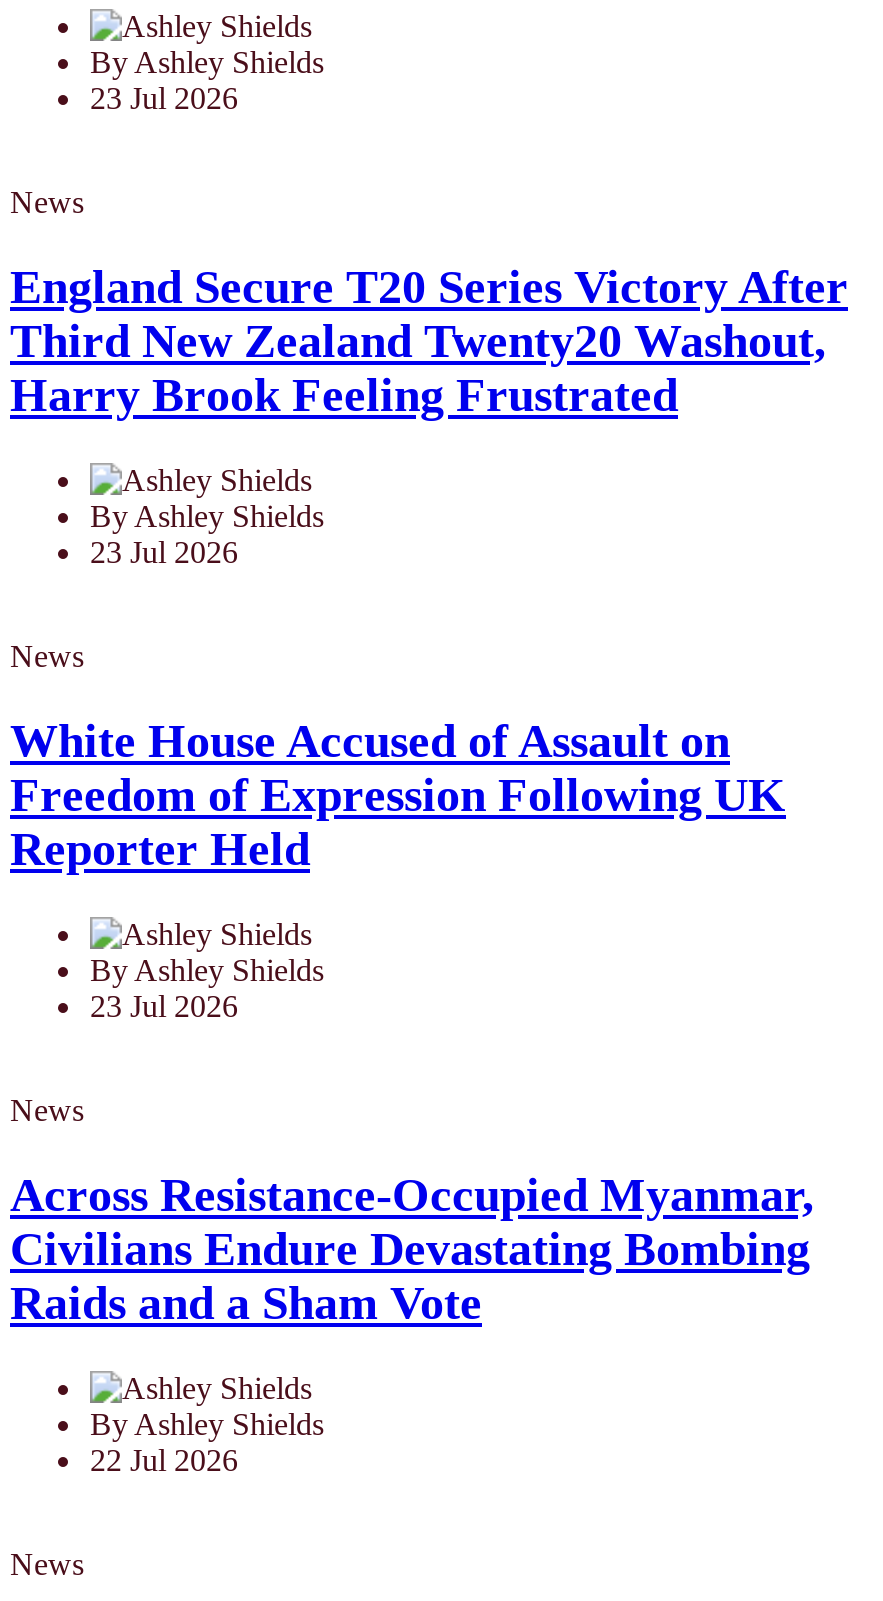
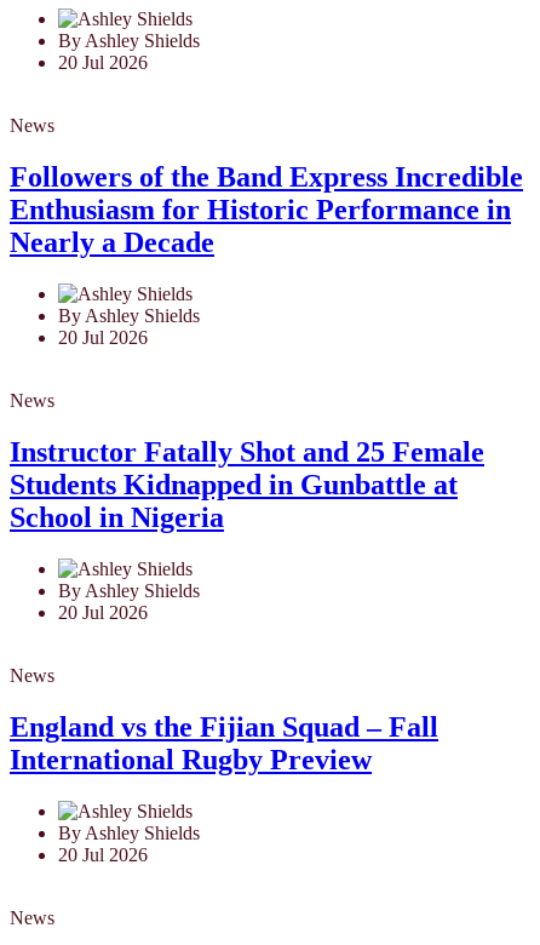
- 23 Jul 2026
+ 20 Jul 2026

- England Secure T20 Series Victory After
- Third New Zealand Twenty20 Washout,
- Harry Brook Feeling Frustrated
+ Followers of the Band Express Incredible
+ Enthusiasm for Historic Performance in
+ Nearly a Decade

- 23 Jul 2026
+ 20 Jul 2026

- White House Accused of Assault on
- Freedom of Expression Following UK
- Reporter Held
+ Instructor Fatally Shot and 25 Female
+ Students Kidnapped in Gunbattle at
+ School in Nigeria

- 23 Jul 2026
+ 20 Jul 2026

- Across Resistance-Occupied Myanmar,
- Civilians Endure Devastating Bombing
- Raids and a Sham Vote
+ England vs the Fijian Squad – Fall
+ International Rugby Preview

- 22 Jul 2026
+ 20 Jul 2026
